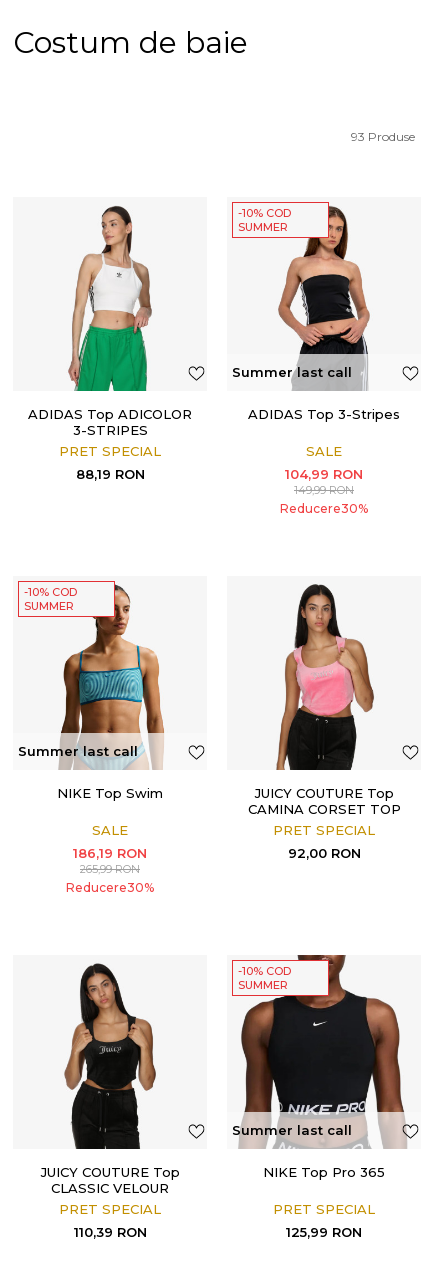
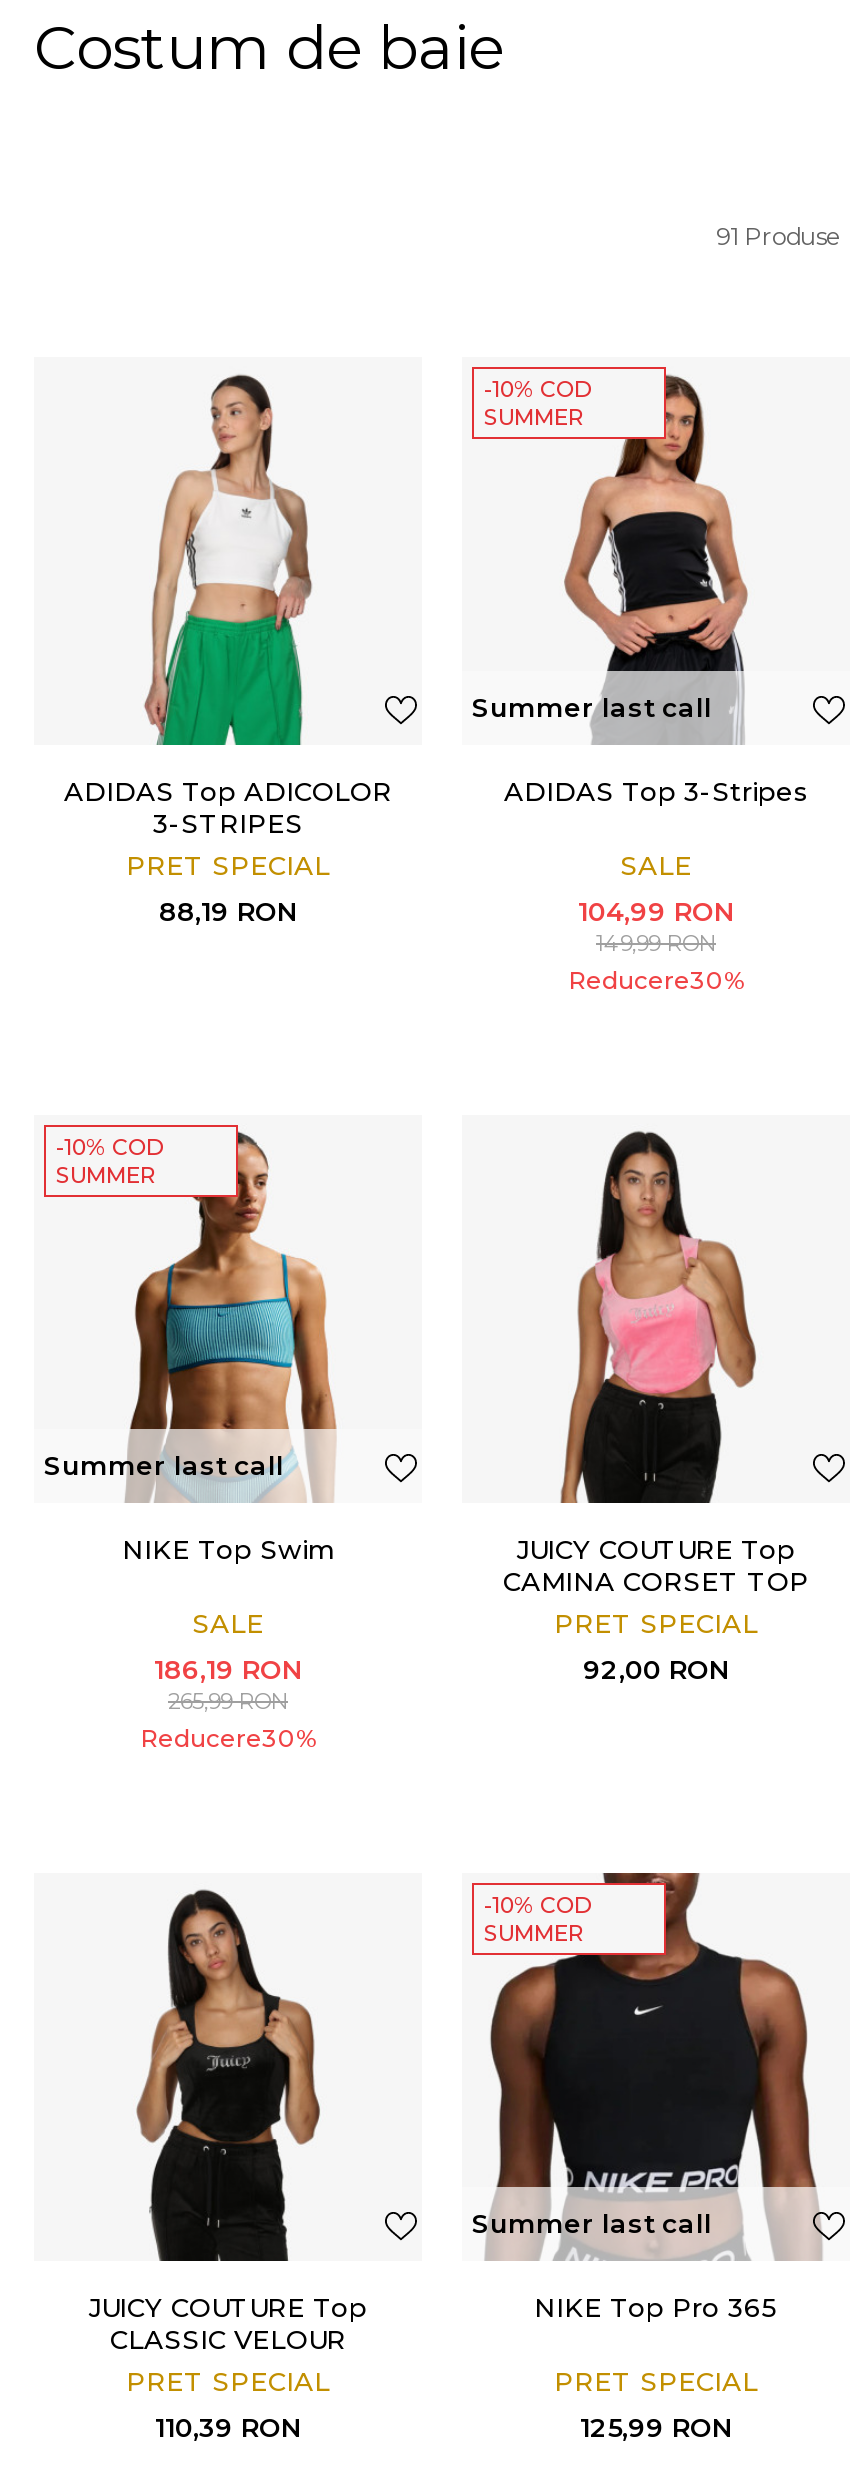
- 93 Produse
+ 91 Produse
